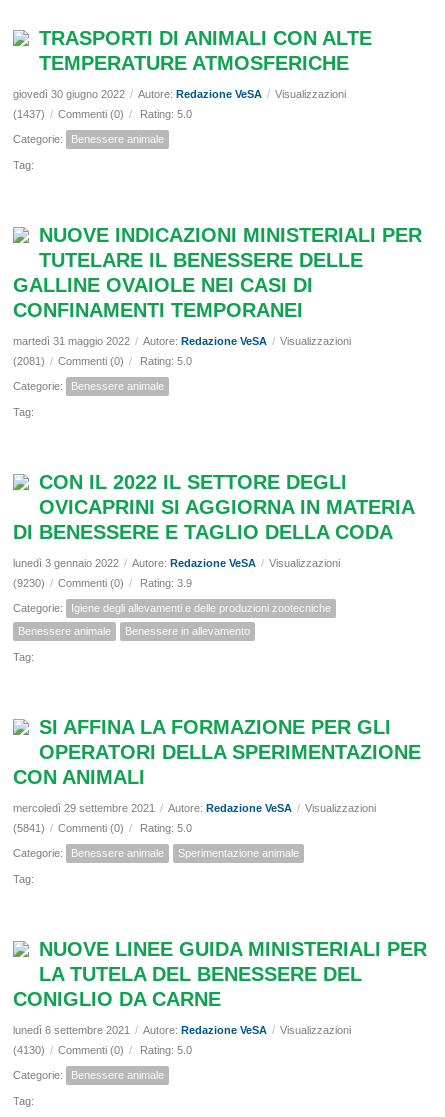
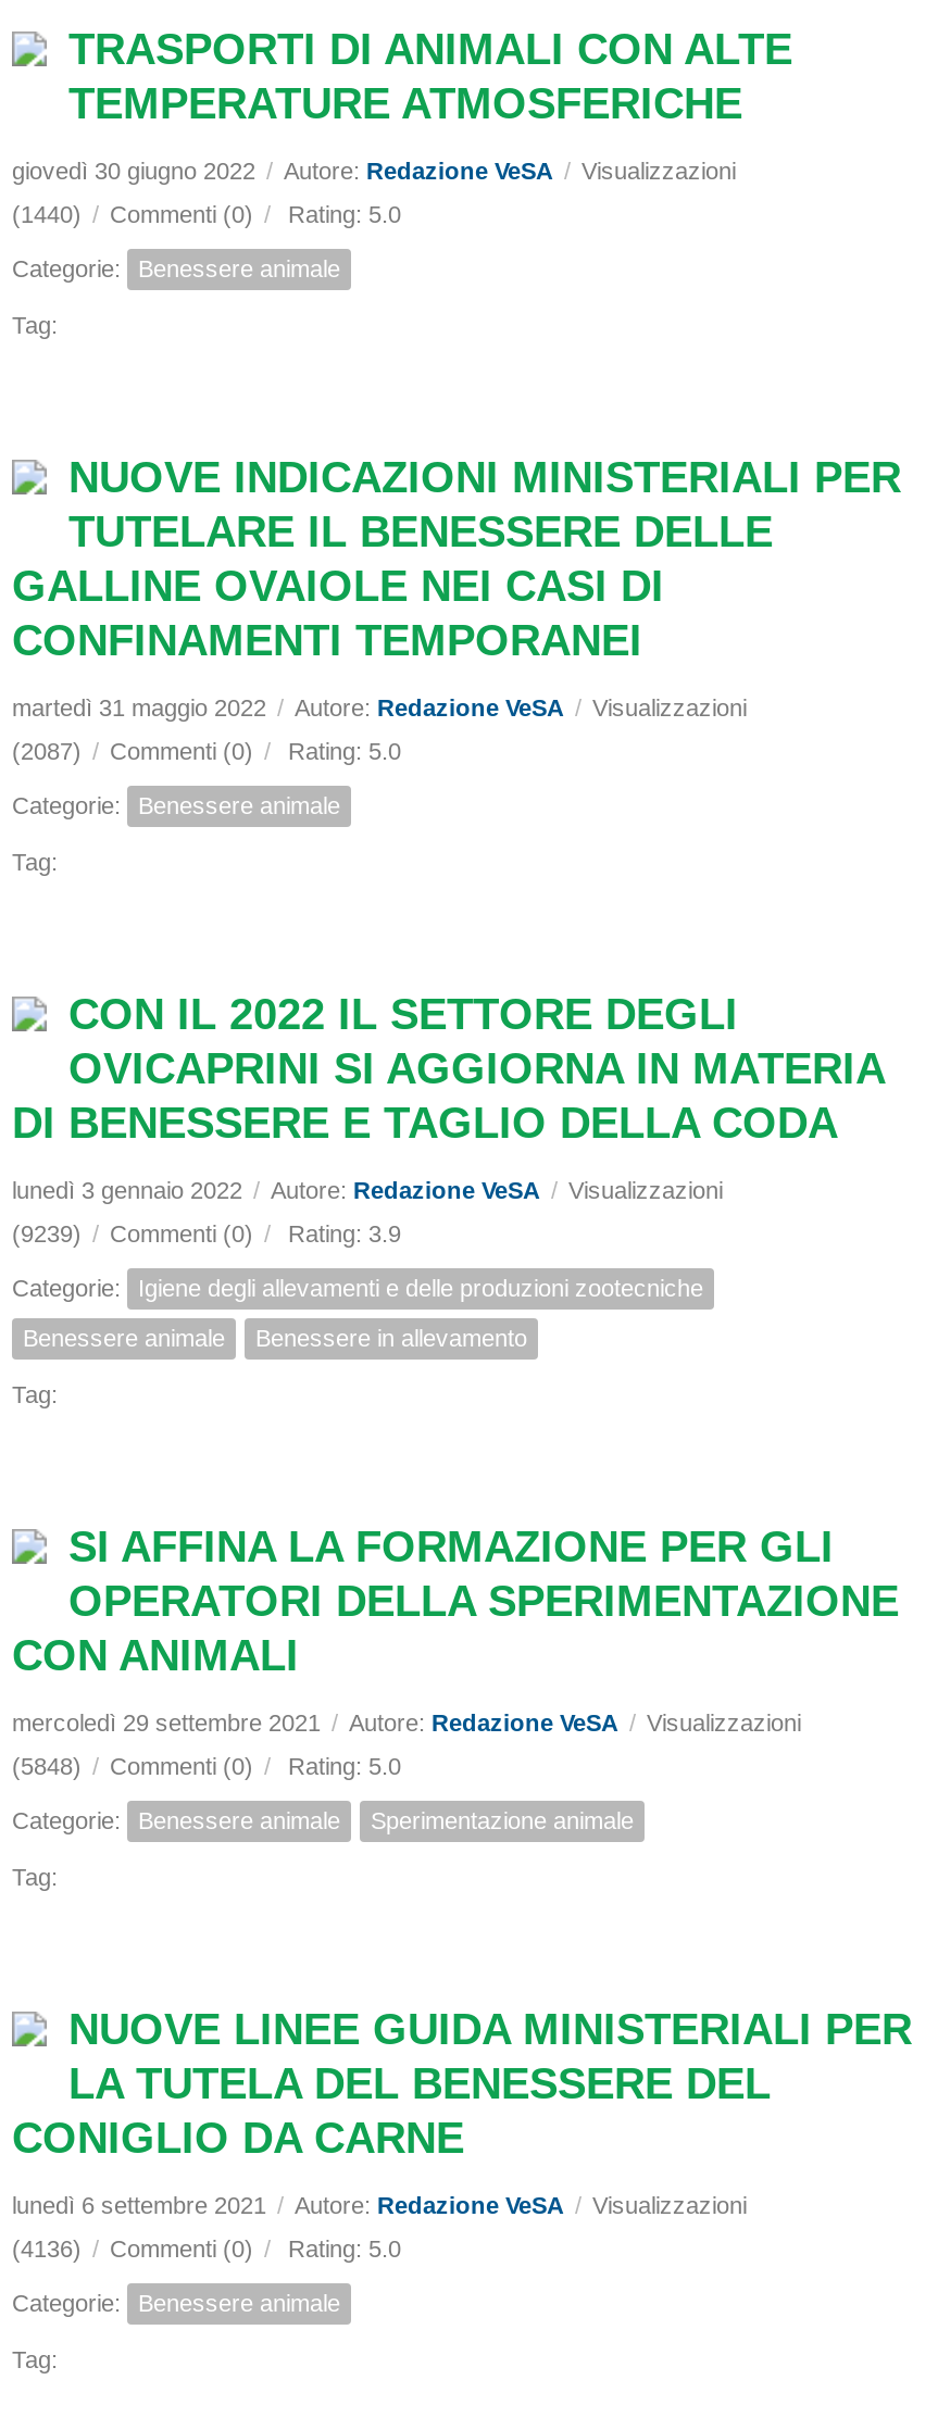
- (1437) / Commenti (0) / Rating: 5.0
+ (1440) / Commenti (0) / Rating: 5.0

- (2081) / Commenti (0) / Rating: 5.0
+ (2087) / Commenti (0) / Rating: 5.0

- (9230) / Commenti (0) / Rating: 3.9
+ (9239) / Commenti (0) / Rating: 3.9

- (5841) / Commenti (0) / Rating: 5.0
+ (5848) / Commenti (0) / Rating: 5.0

- (4130) / Commenti (0) / Rating: 5.0
+ (4136) / Commenti (0) / Rating: 5.0
